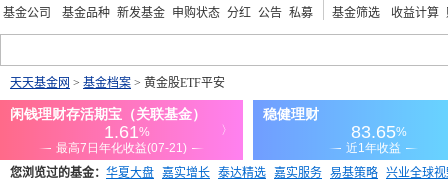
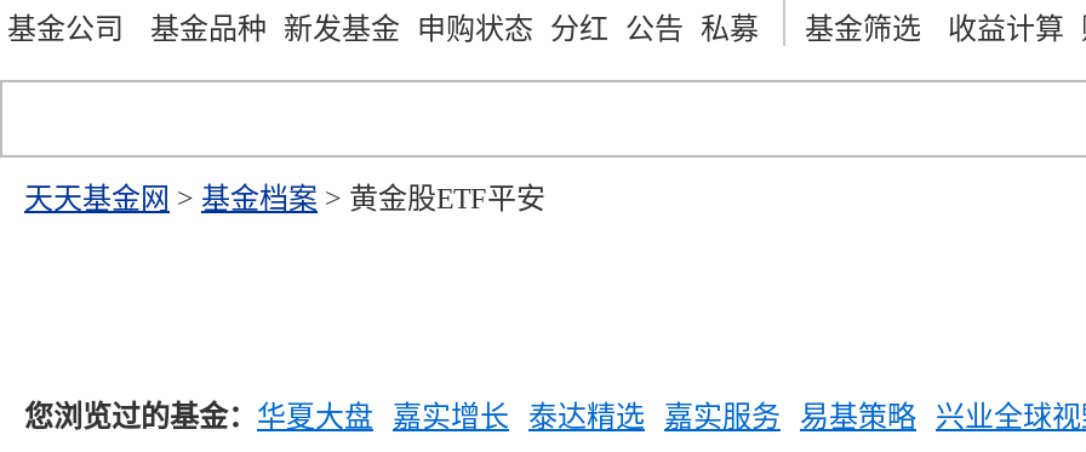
- [image]

- [image]
